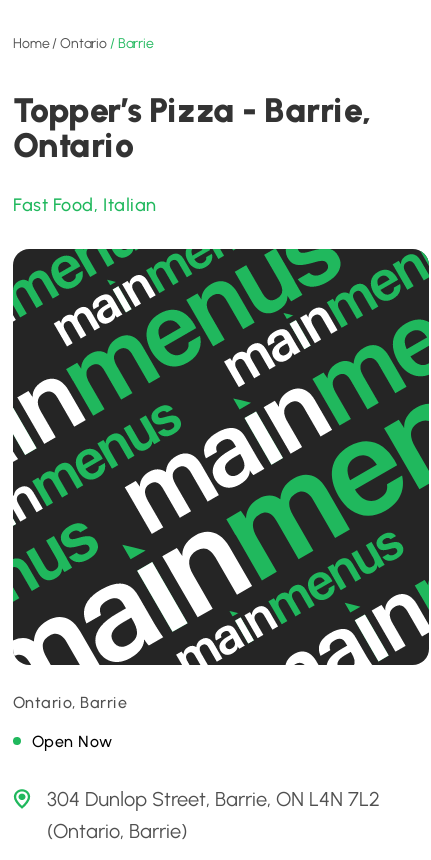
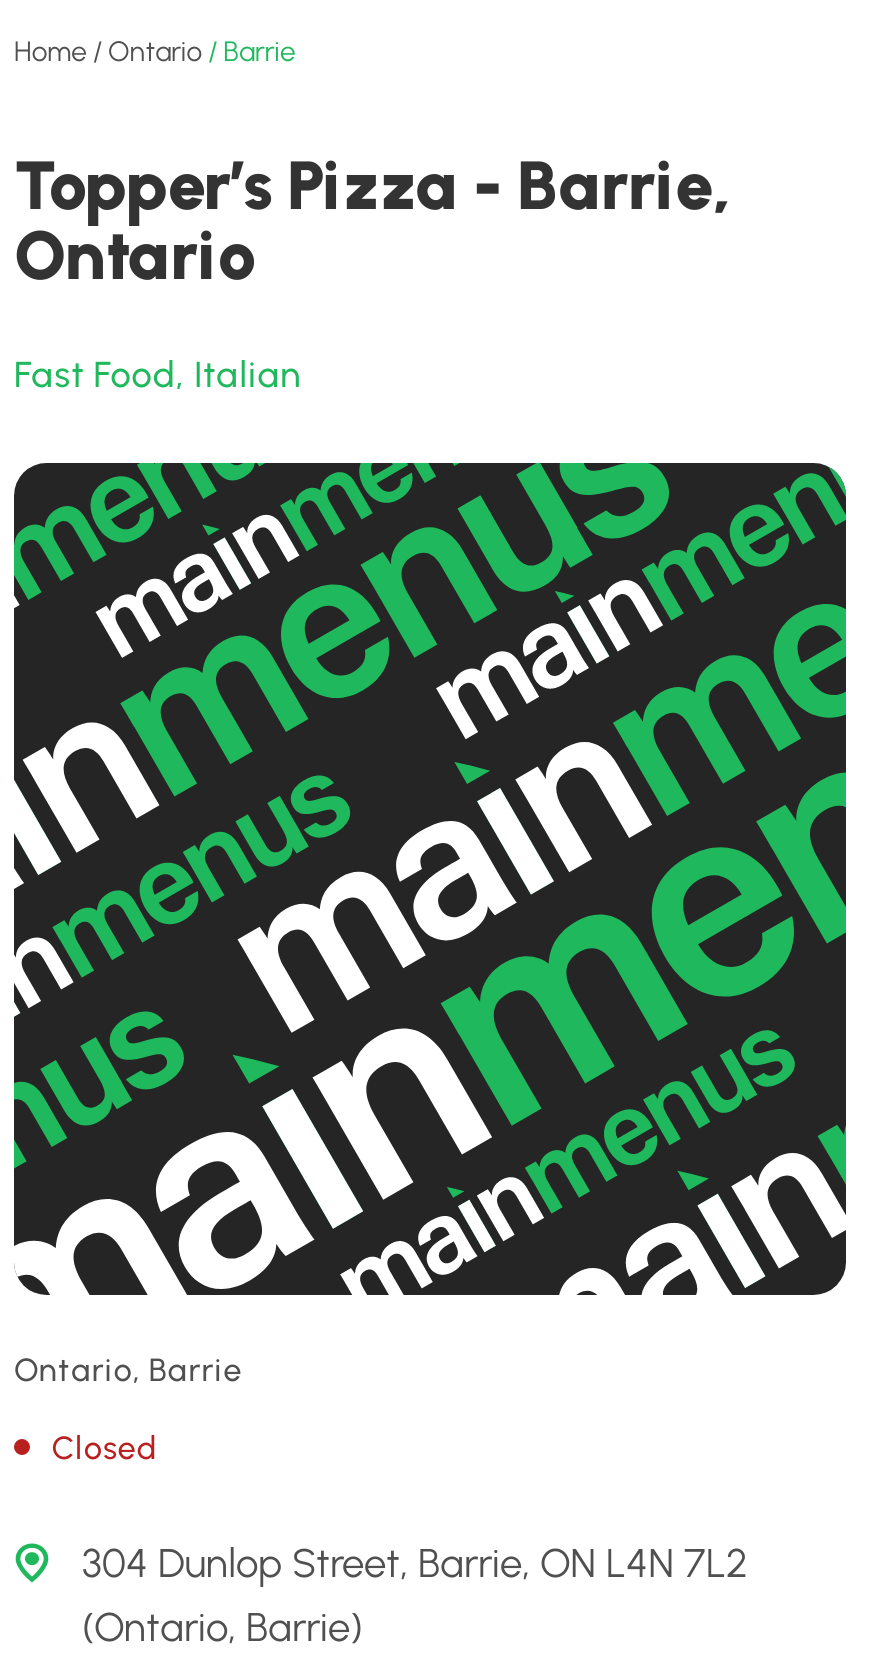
- Open Now
+ Closed
